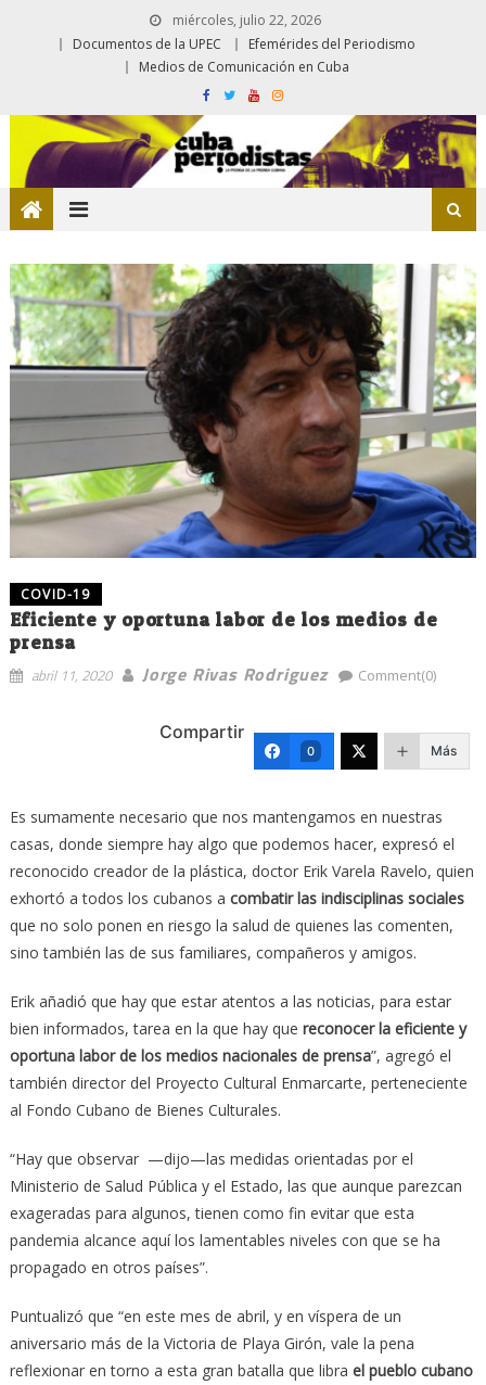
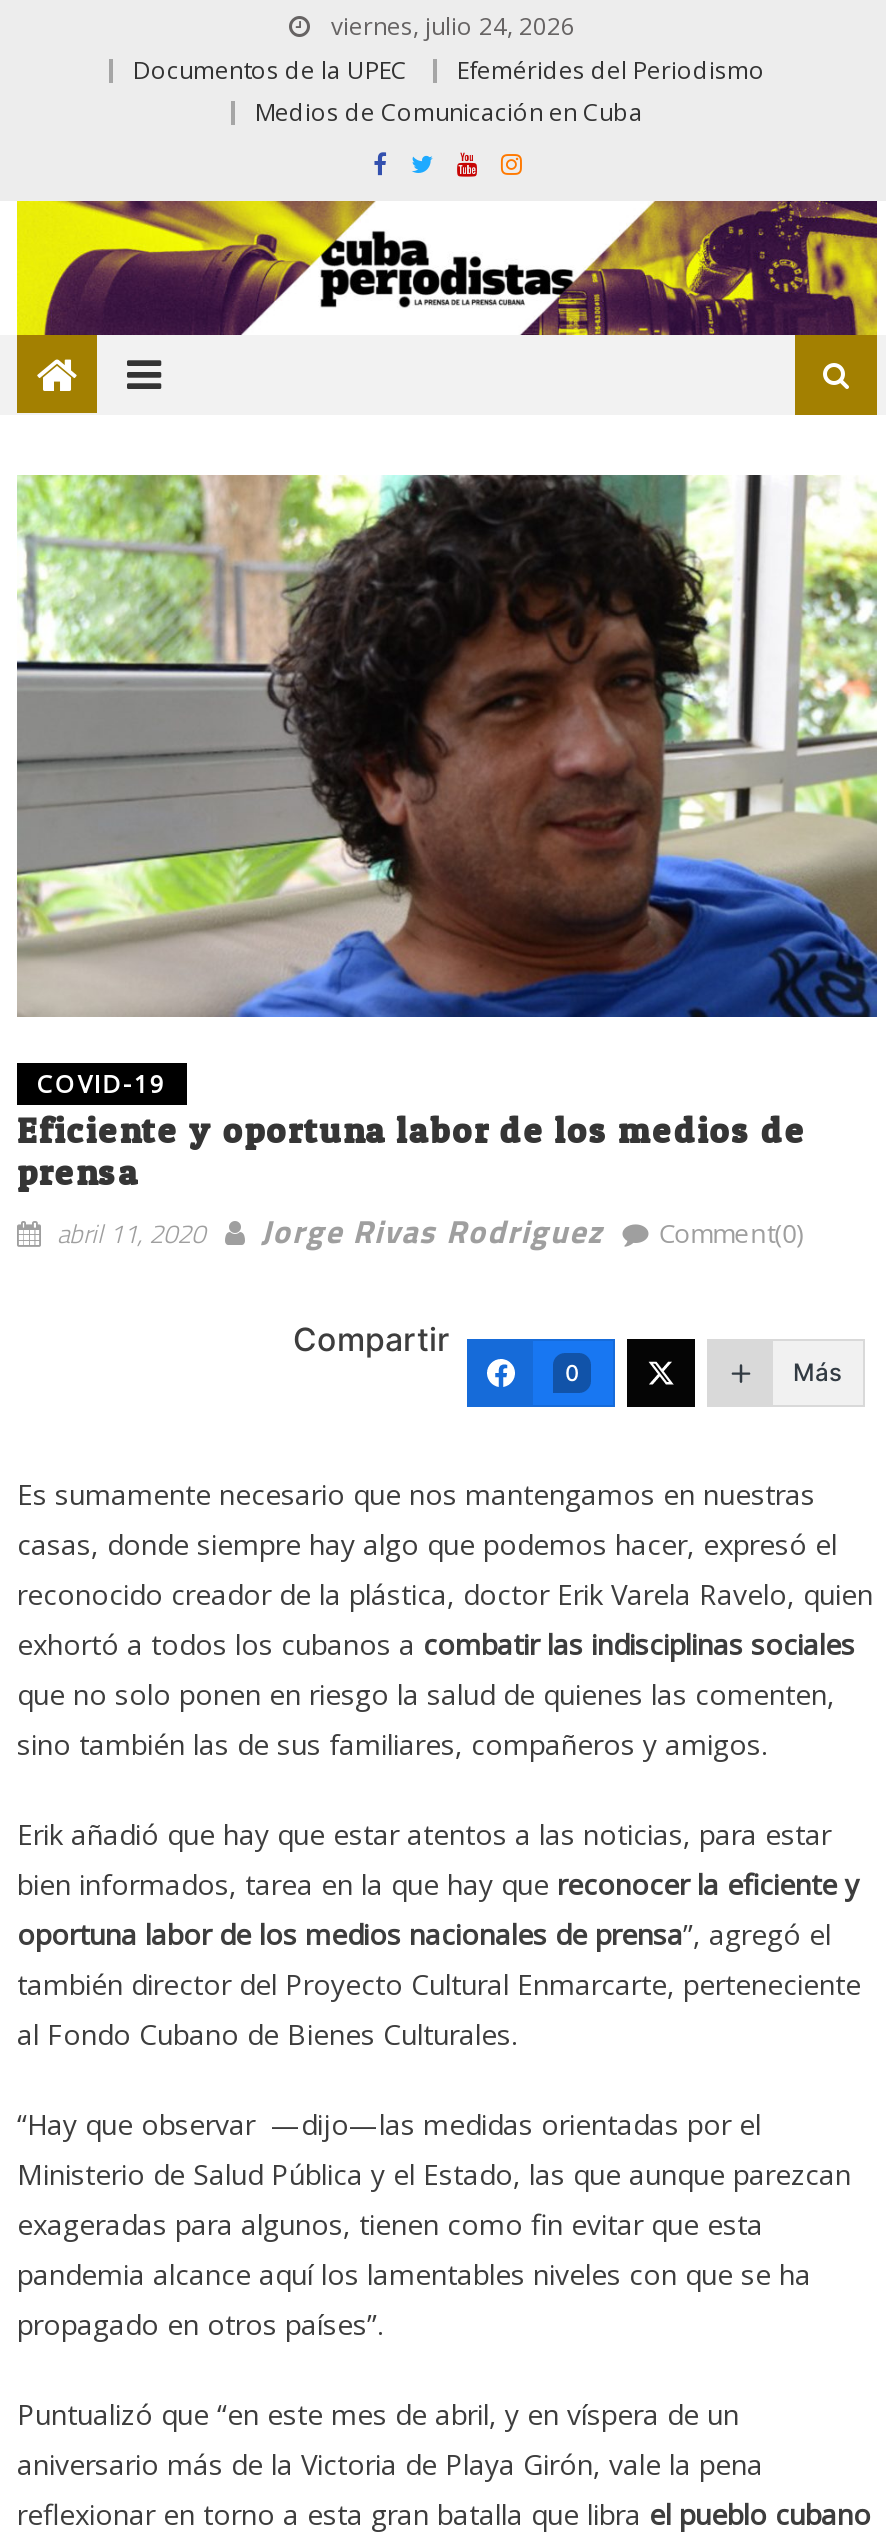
- miércoles, julio 22, 2026
+ viernes, julio 24, 2026
